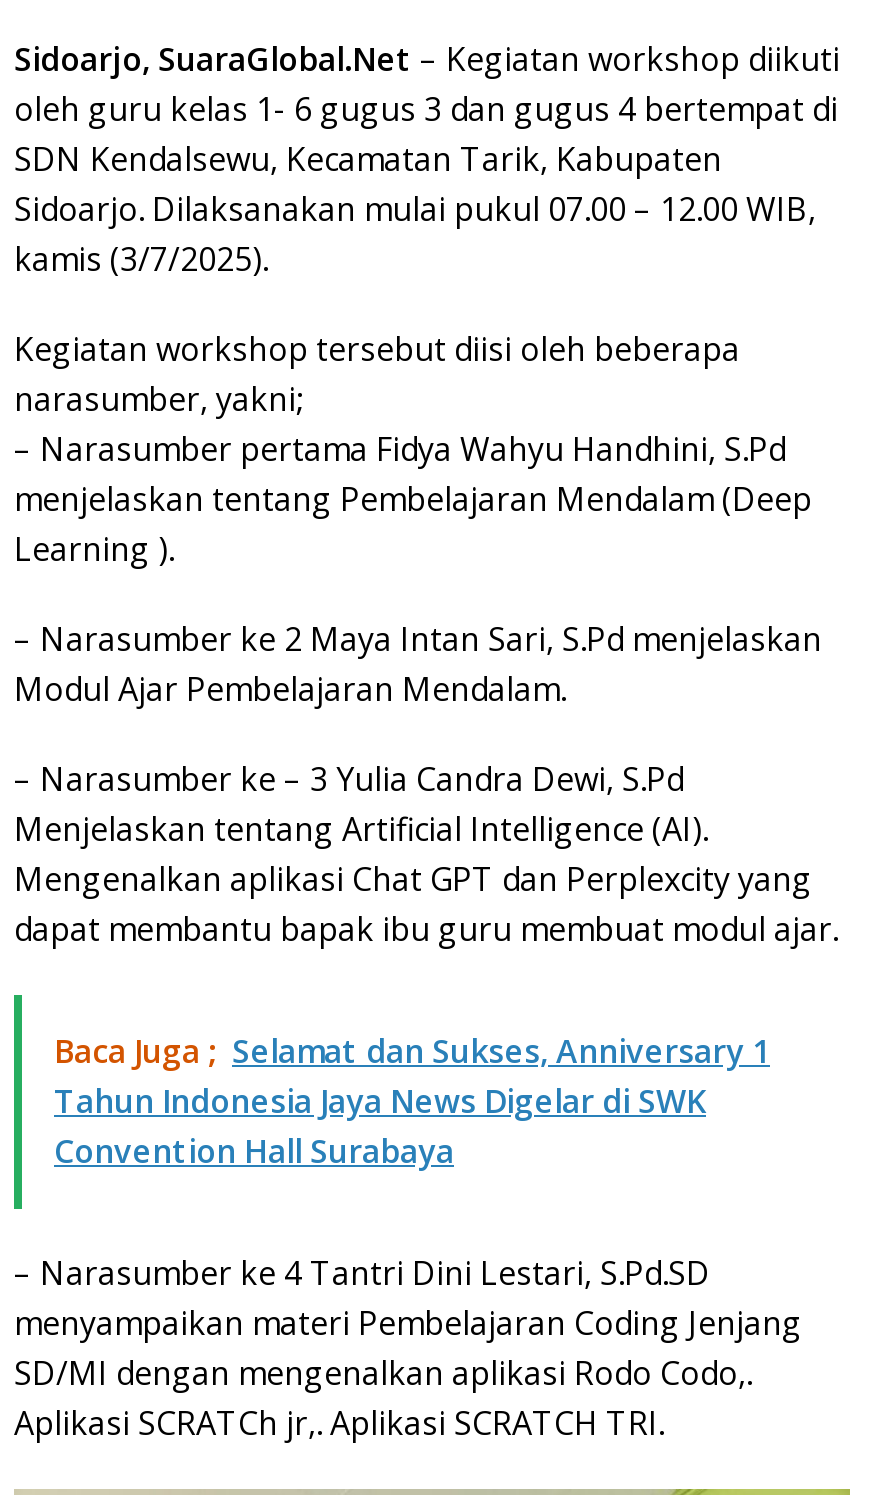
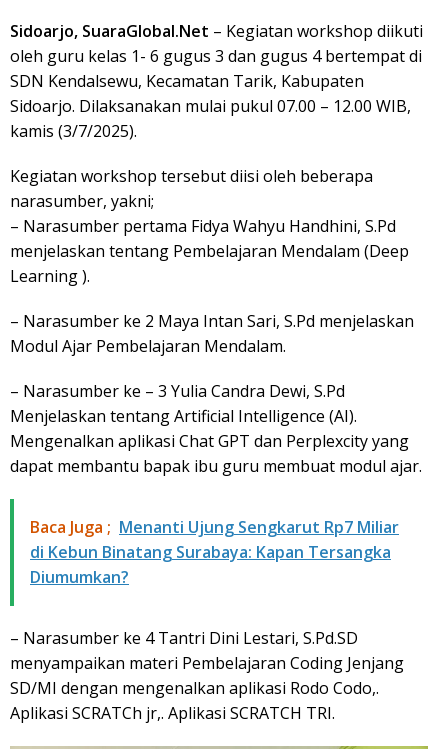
- Baca Juga ; Selamat dan Sukses, Anniversary 1
- Tahun Indonesia Jaya News Digelar di SWK
- Convention Hall Surabaya
+ Baca Juga ; Menanti Ujung Sengkarut Rp7 Miliar
+ di Kebun Binatang Surabaya: Kapan Tersangka
+ Diumumkan?
